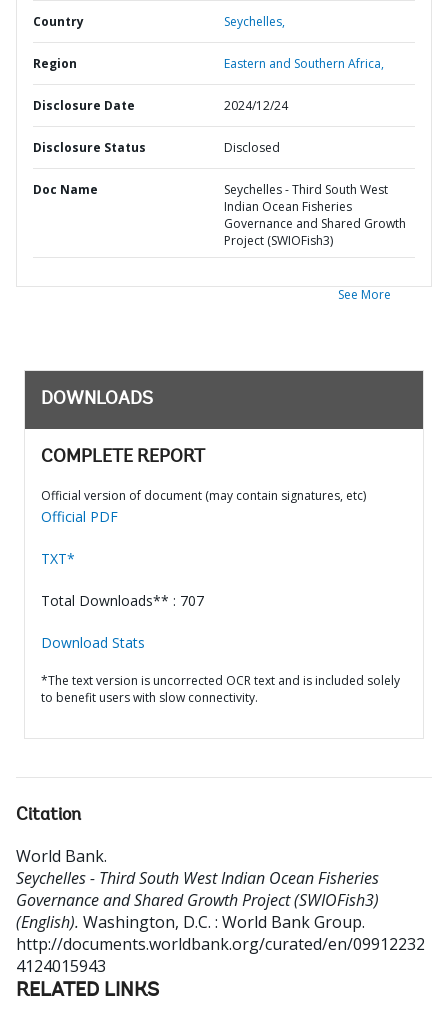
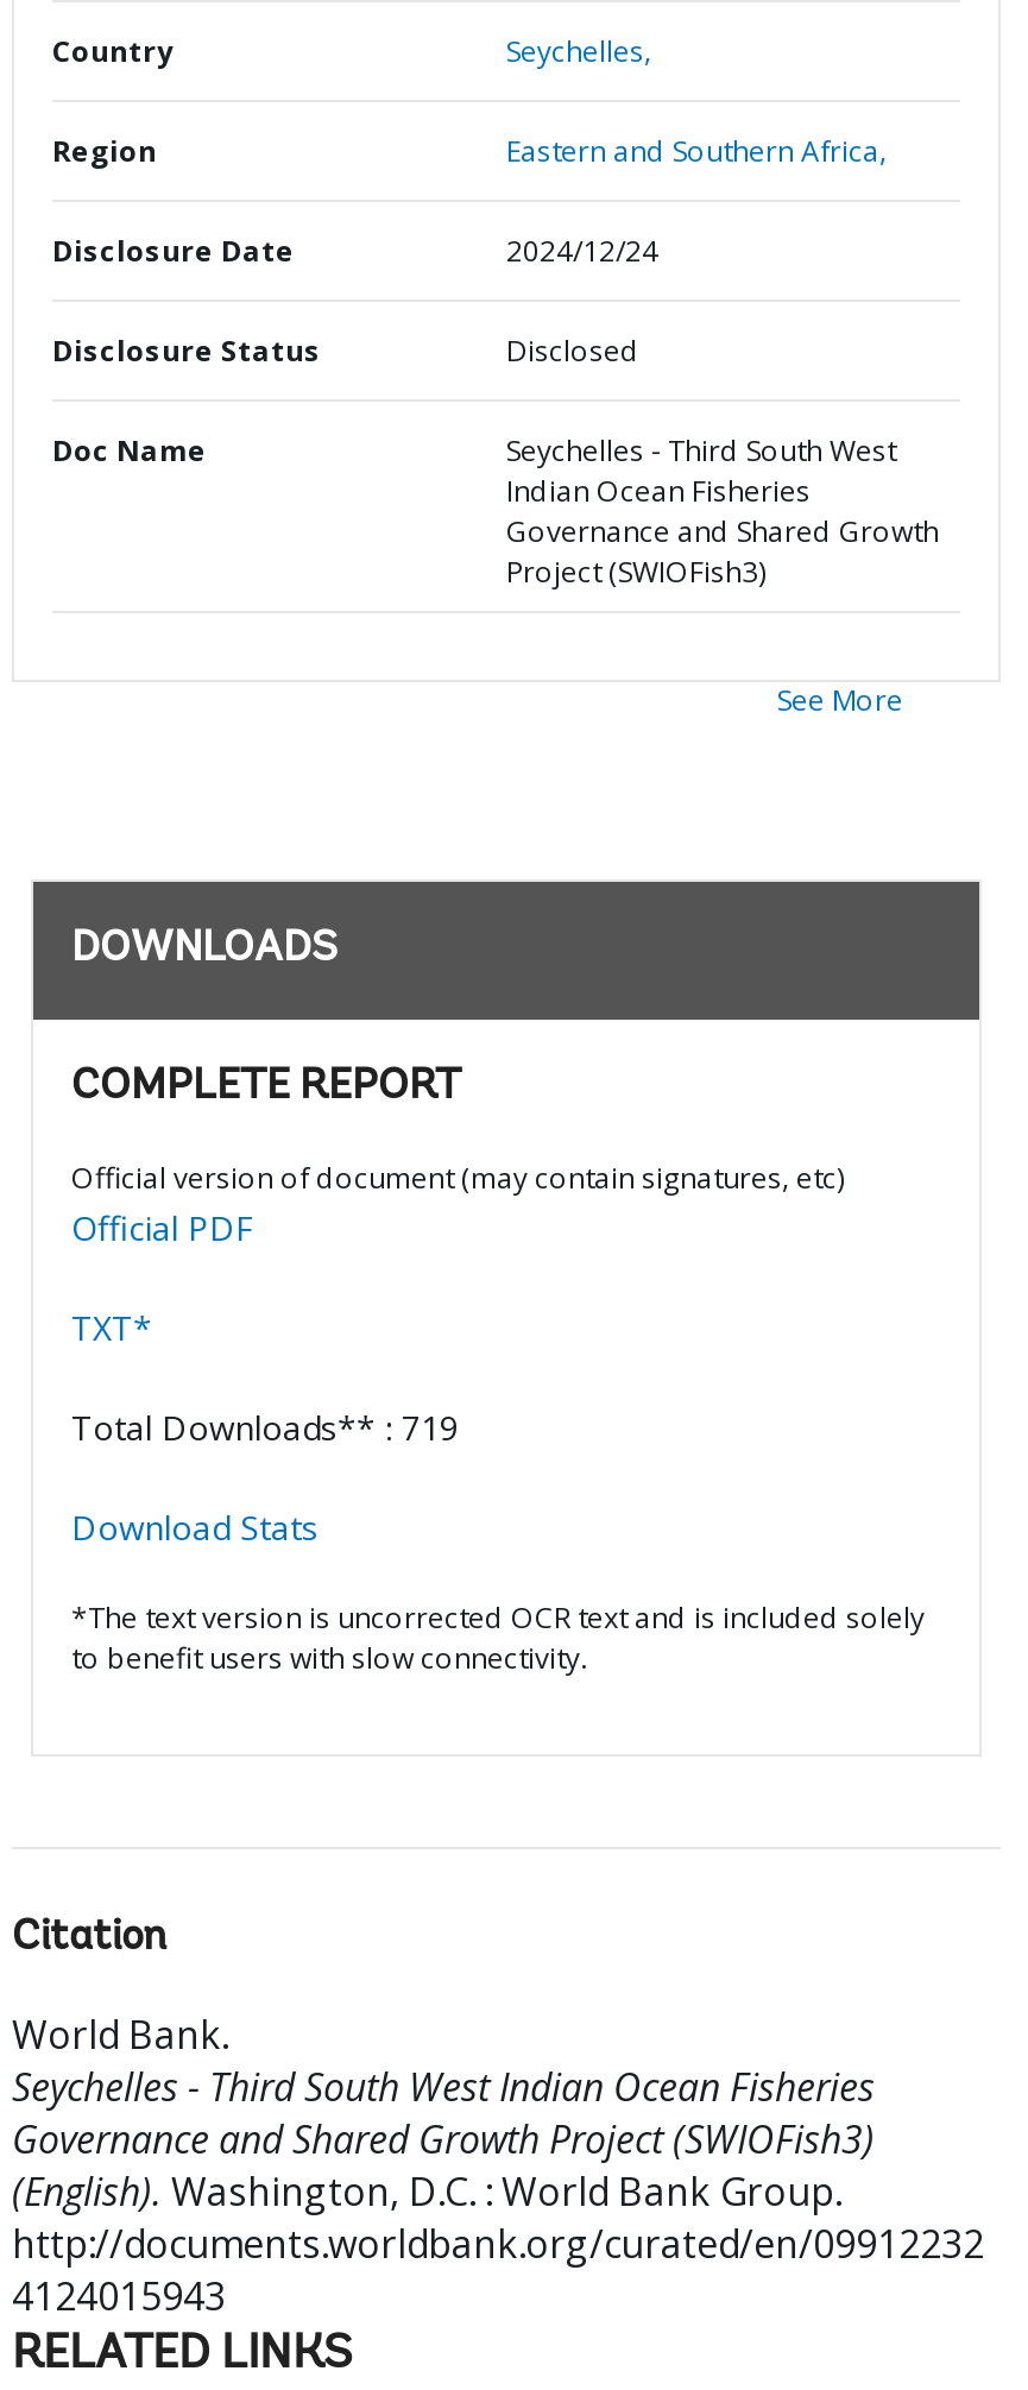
- Total Downloads** : 707
+ Total Downloads** : 719
